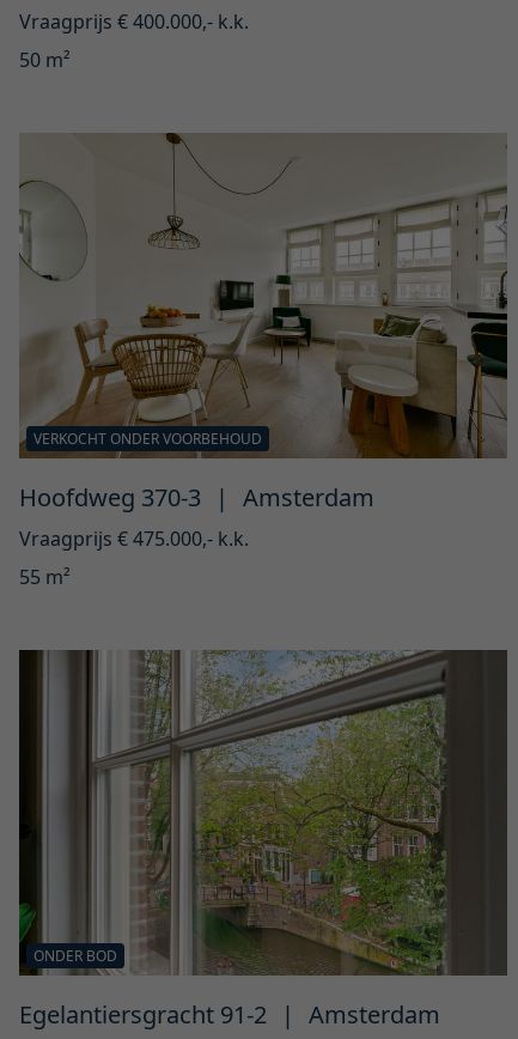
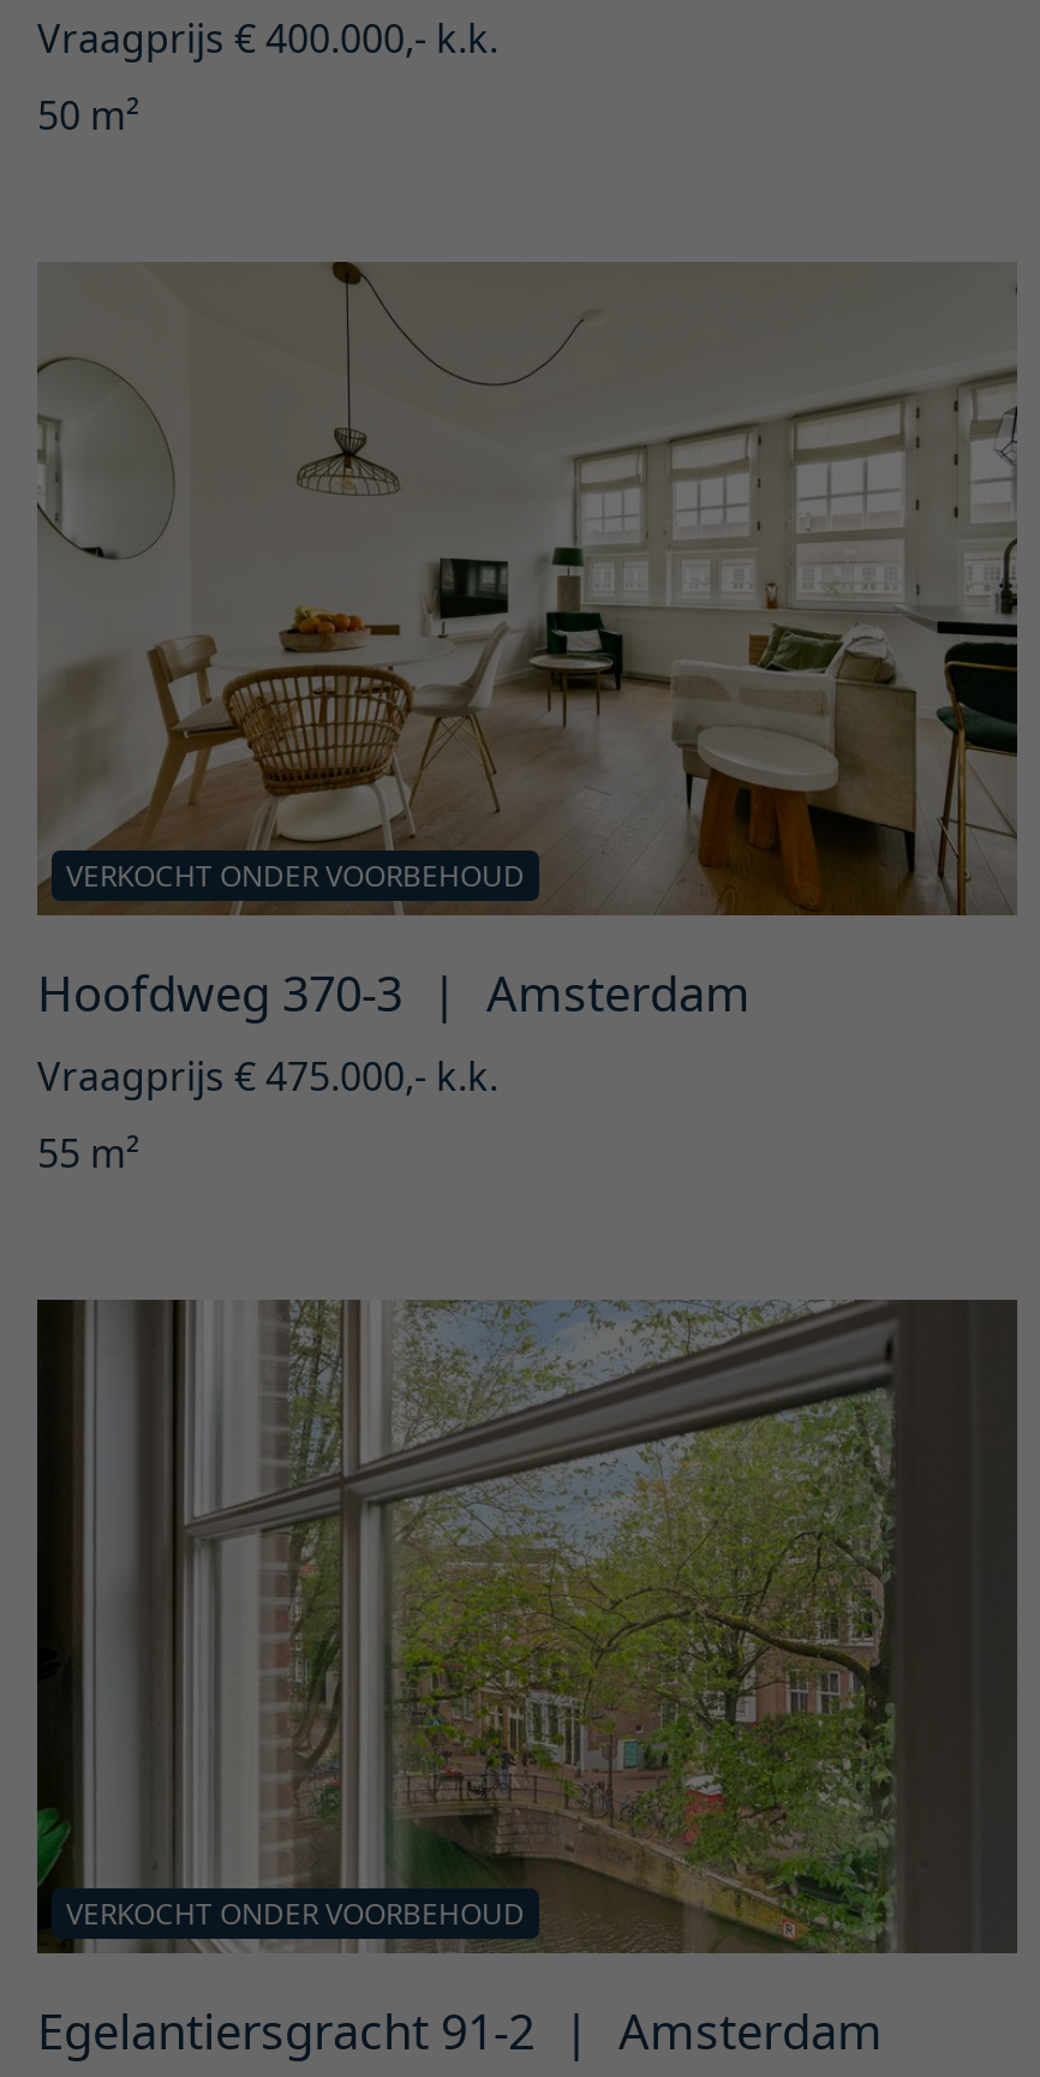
- ONDER BOD
+ VERKOCHT ONDER VOORBEHOUD
